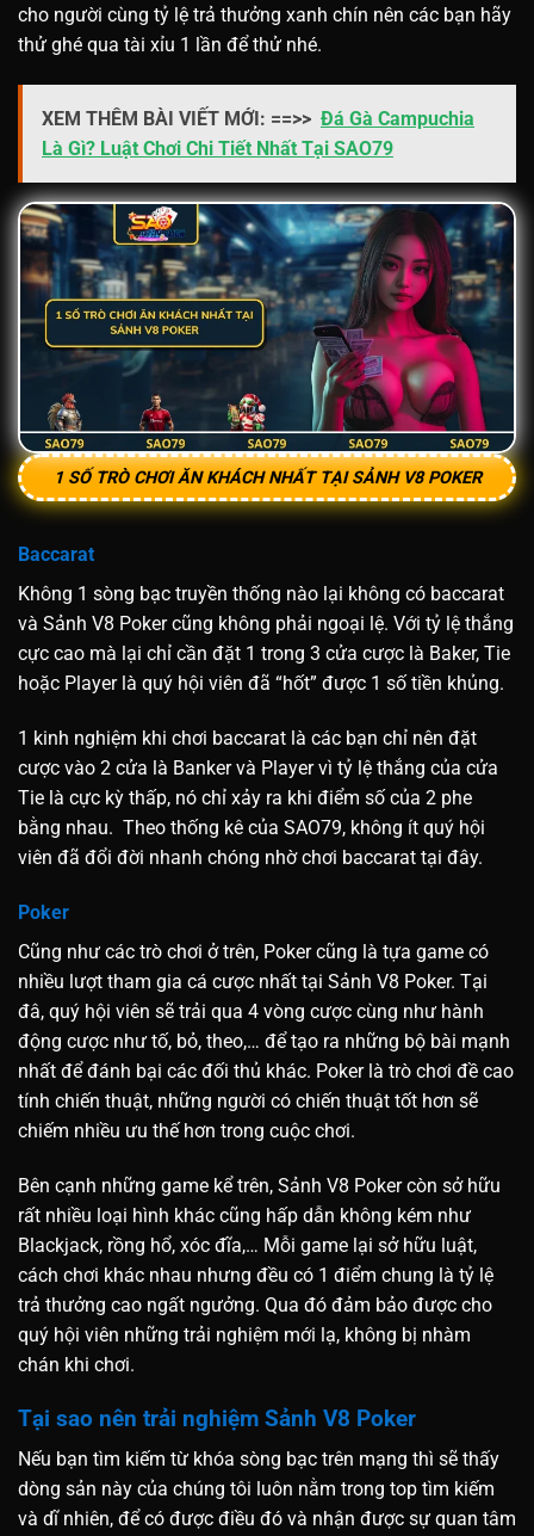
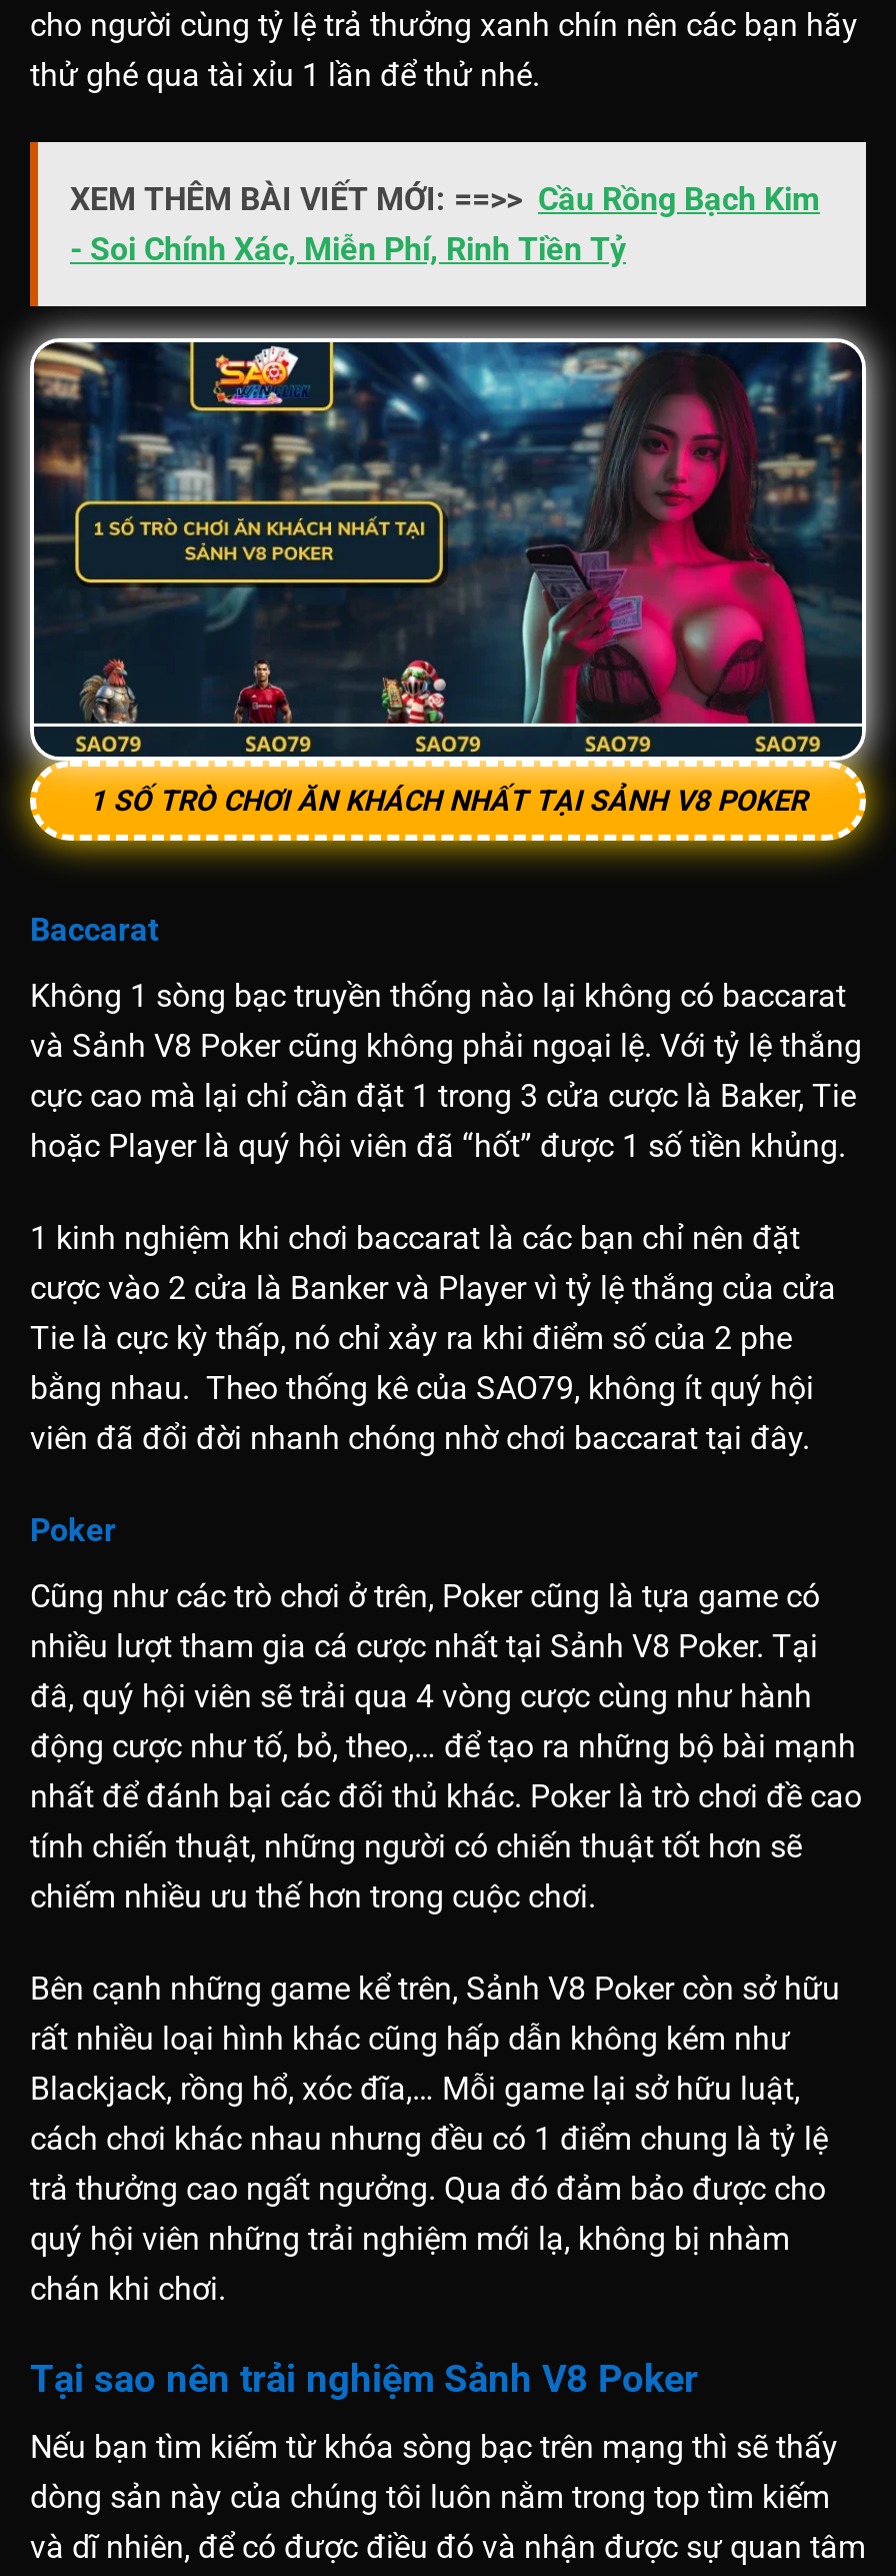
- XEM THÊM BÀI VIẾT MỚI: ==>> Đá Gà Campuchia
- Là Gì? Luật Chơi Chi Tiết Nhất Tại SAO79
+ XEM THÊM BÀI VIẾT MỚI: ==>> Cầu Rồng Bạch Kim
+ - Soi Chính Xác, Miễn Phí, Rinh Tiền Tỷ
